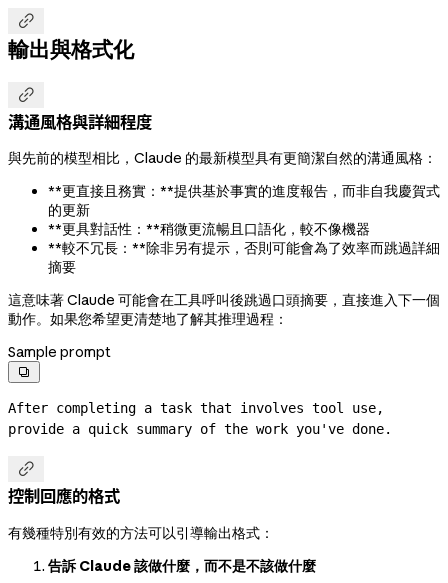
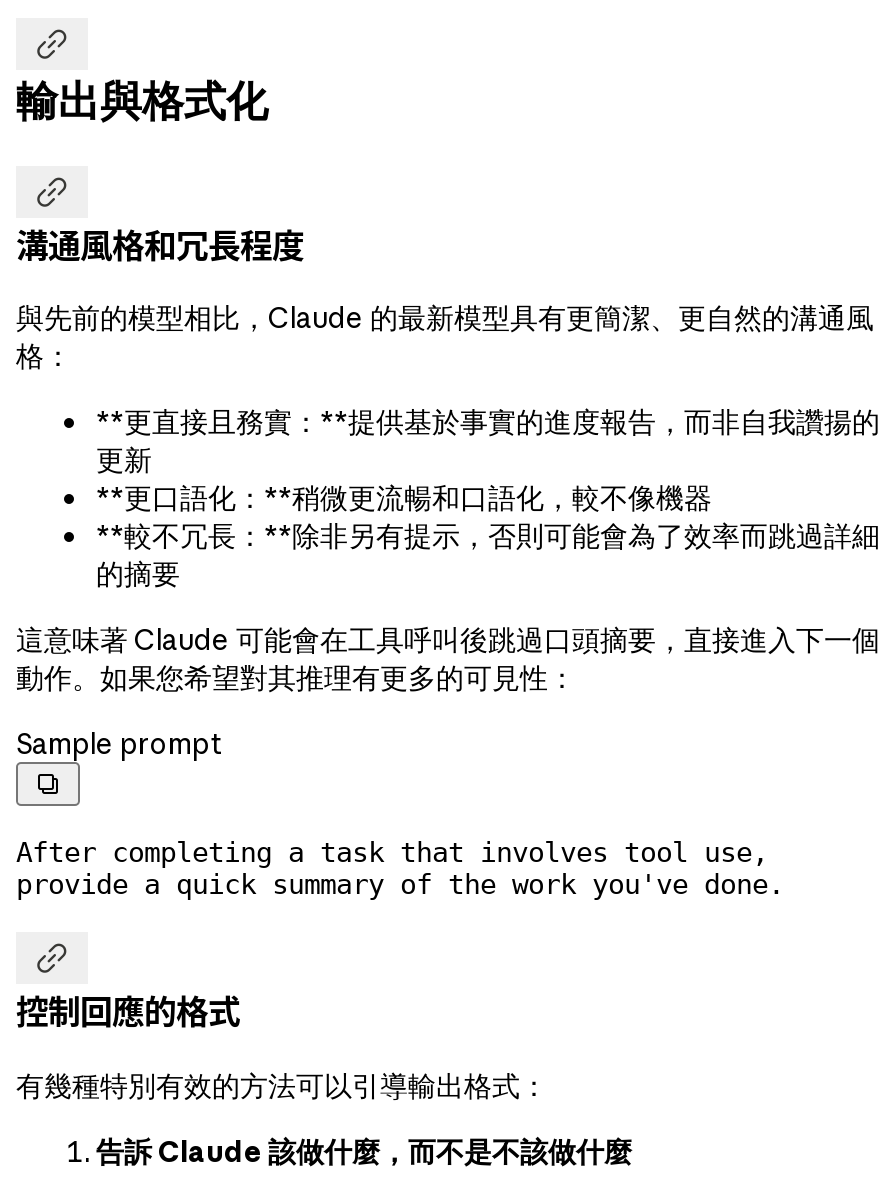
- 溝通風格與詳細程度
+ 溝通風格和冗長程度

- 與先前的模型相比，Claude 的最新模型具有更簡潔自然的溝通風格：
+ 與先前的模型相比，Claude 的最新模型具有更簡潔、更自然的溝通風
+ 格：

- **更直接且務實：**提供基於事實的進度報告，而非自我慶賀式
- 的更新
- **更具對話性：**稍微更流暢且口語化，較不像機器
+ **更直接且務實：**提供基於事實的進度報告，而非自我讚揚的
+ 更新
+ **更口語化：**稍微更流暢和口語化，較不像機器

- 摘要
+ 的摘要

- 動作。如果您希望更清楚地了解其推理過程：
+ 動作。如果您希望對其推理有更多的可見性：
